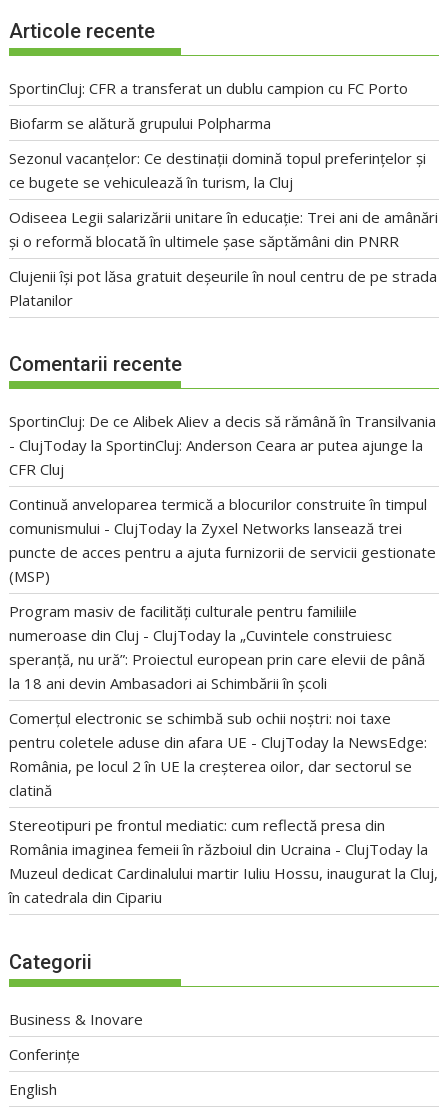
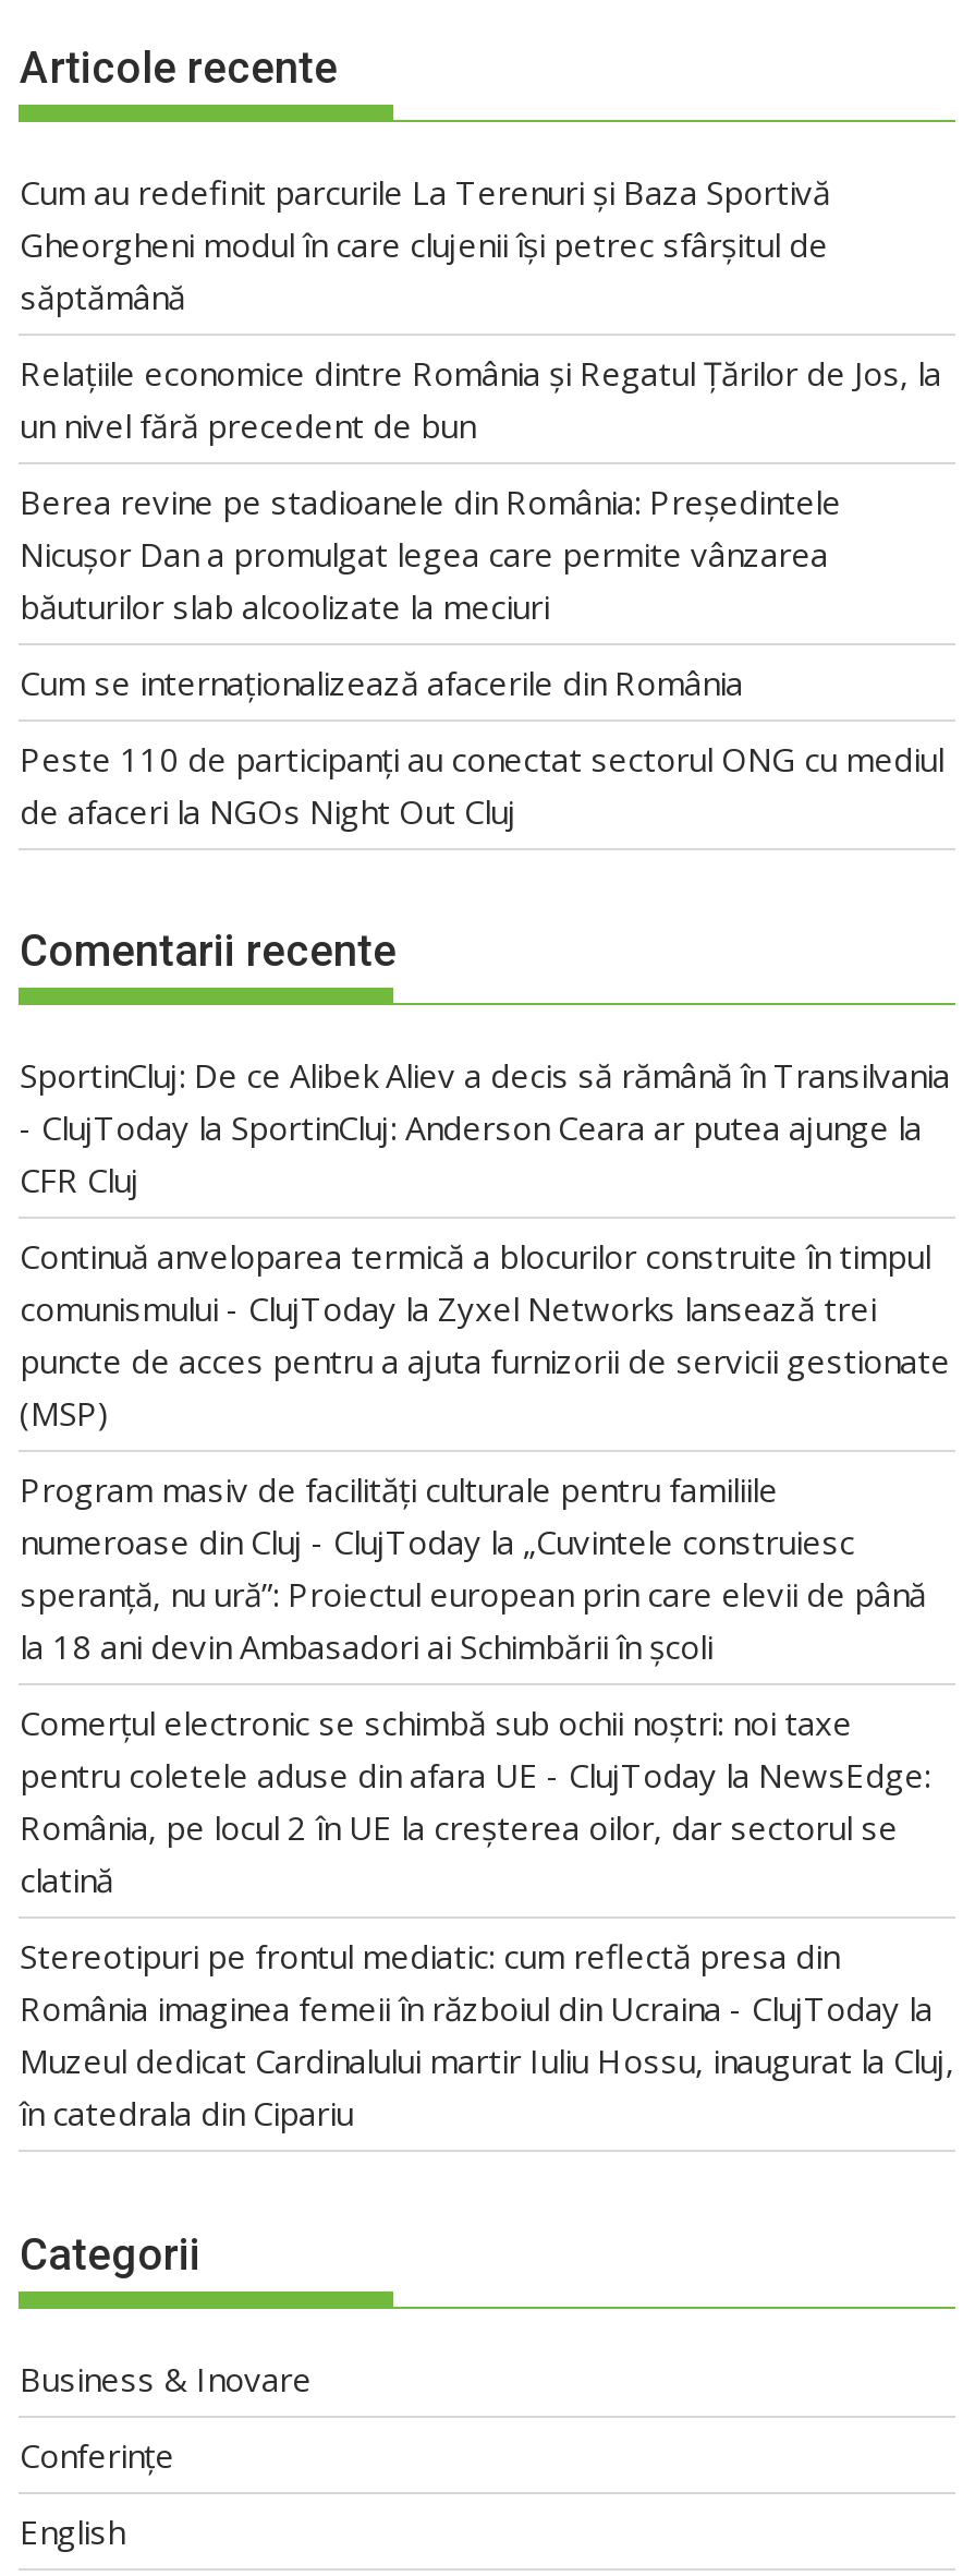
- SportinCluj: CFR a transferat un dublu campion cu FC Porto
+ Cum au redefinit parcurile La Terenuri și Baza Sportivă
+ Gheorgheni modul în care clujenii își petrec sfârșitul de
+ săptămână

- Biofarm se alătură grupului Polpharma
+ Relațiile economice dintre România și Regatul Țărilor de Jos, la
+ un nivel fără precedent de bun

- Sezonul vacanțelor: Ce destinații domină topul preferințelor și
- ce bugete se vehiculează în turism, la Cluj
+ Berea revine pe stadioanele din România: Președintele
+ Nicușor Dan a promulgat legea care permite vânzarea
+ băuturilor slab alcoolizate la meciuri

- Odiseea Legii salarizării unitare în educație: Trei ani de amânări
- și o reformă blocată în ultimele șase săptămâni din PNRR
+ Cum se internaționalizează afacerile din România

- Clujenii își pot lăsa gratuit deșeurile în noul centru de pe strada
- Platanilor
+ Peste 110 de participanți au conectat sectorul ONG cu mediul
+ de afaceri la NGOs Night Out Cluj
